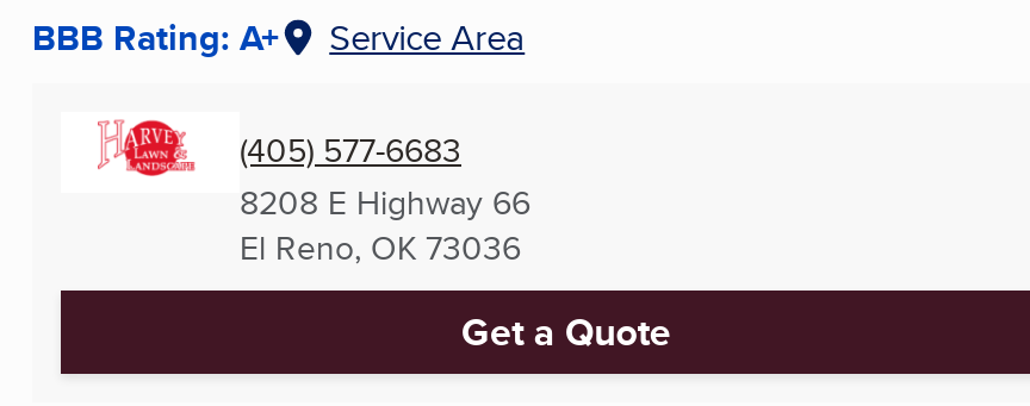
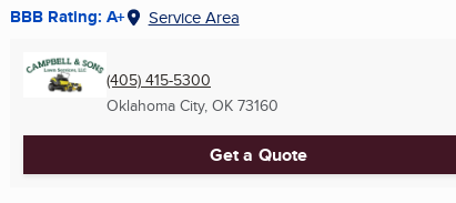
- [image]
- (405) 577-6683
- 8208 E Highway 66
- El Reno, OK 73036
+ [image]
+ (405) 415-5300
+ Oklahoma City, OK 73160
